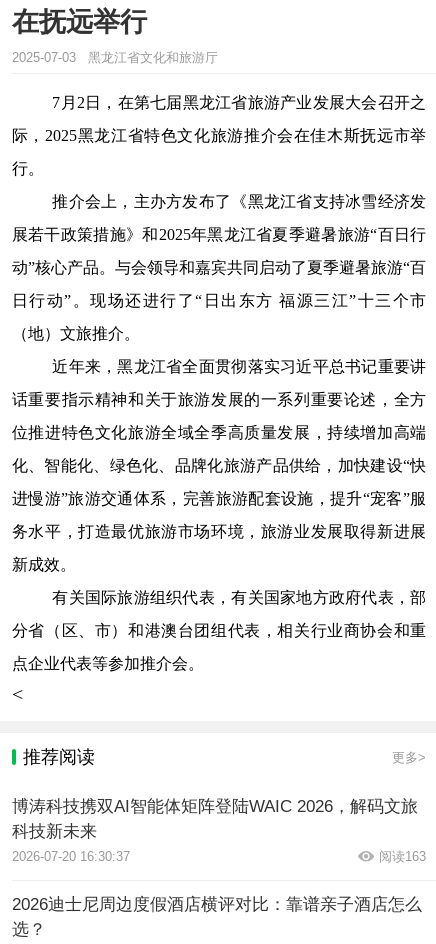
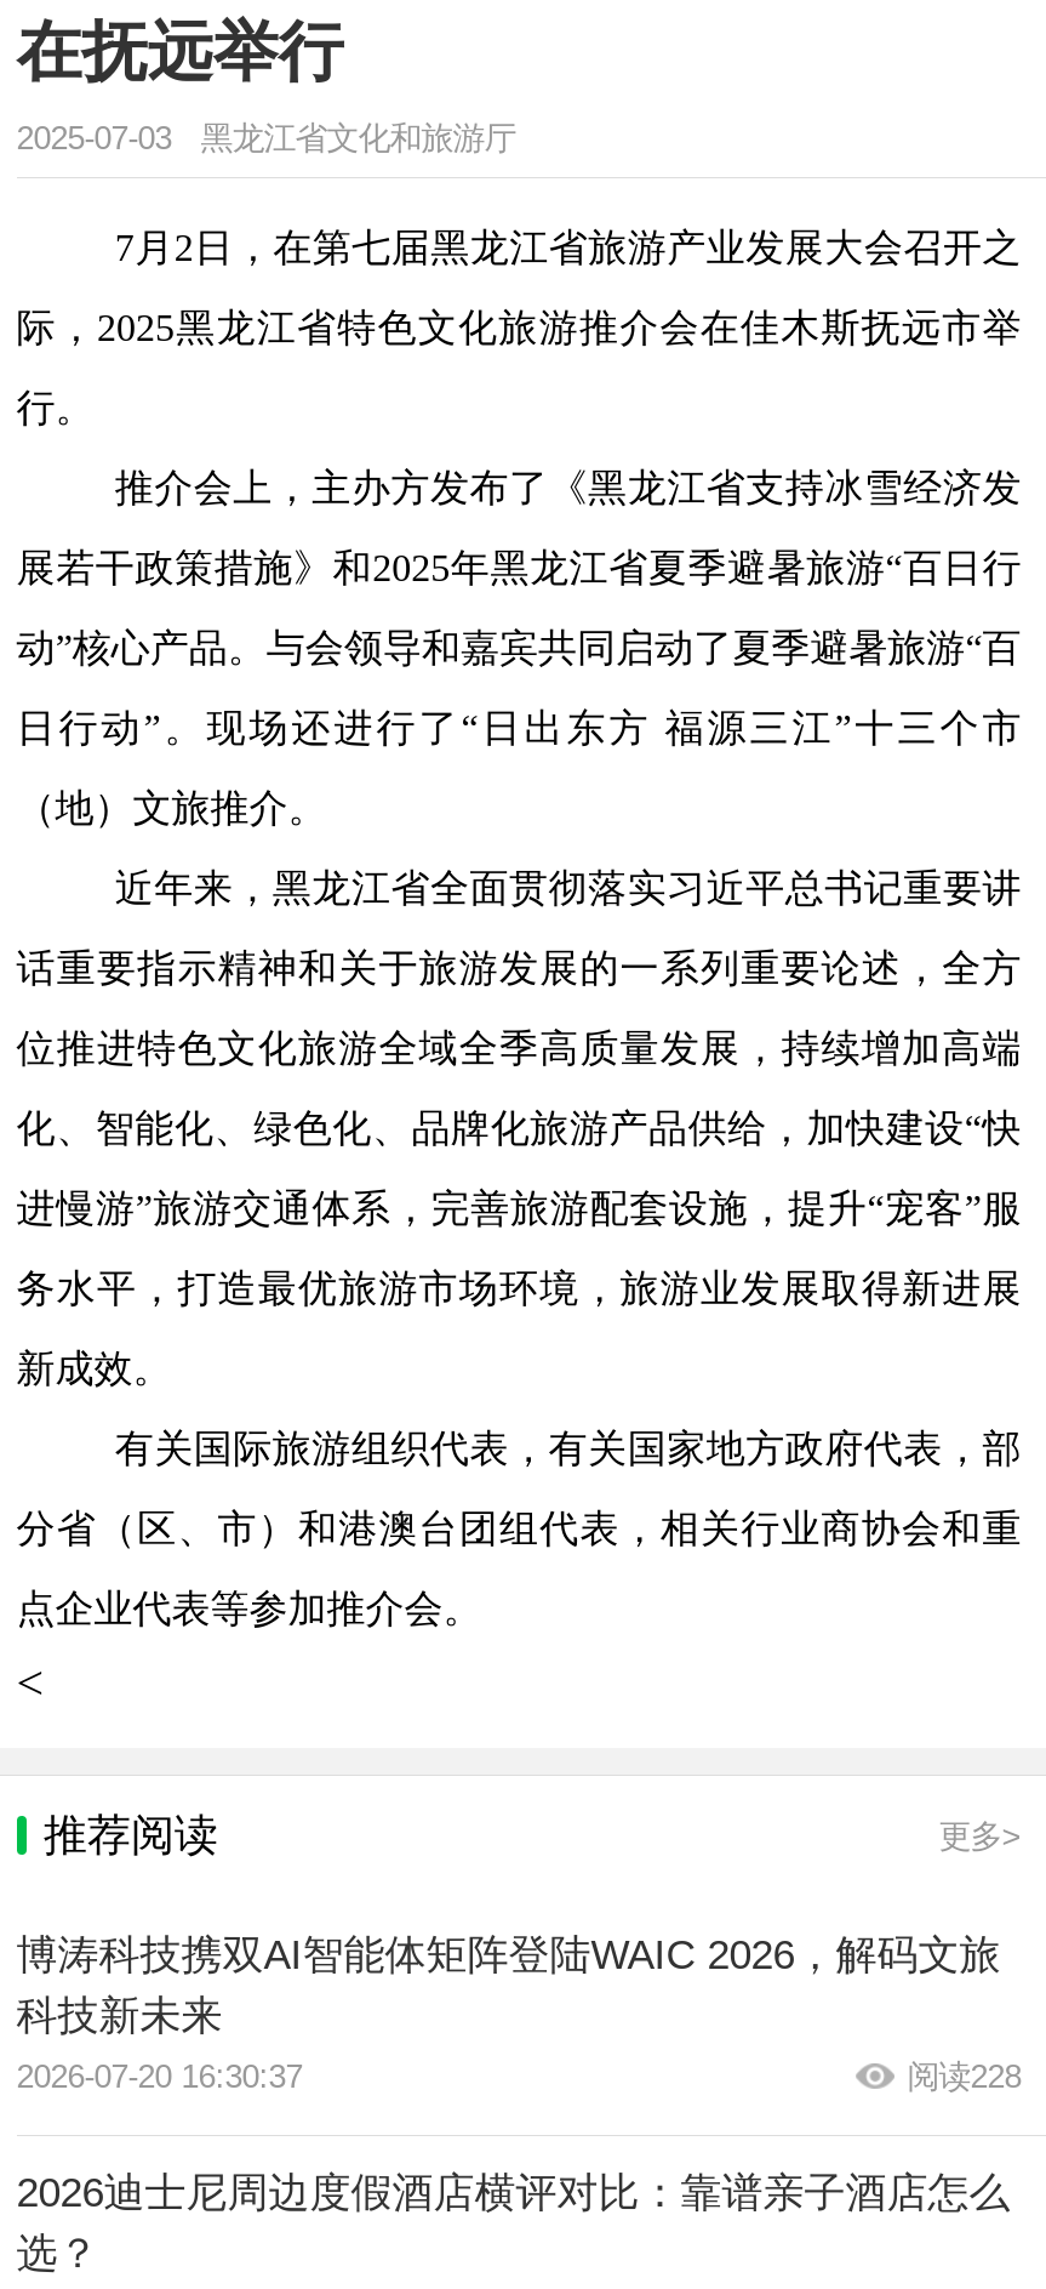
- 阅读163
+ 阅读228
